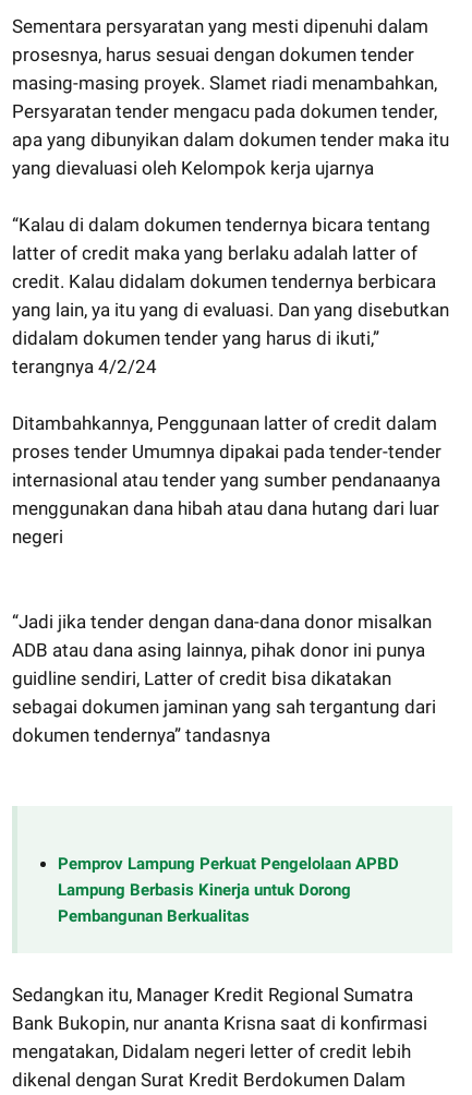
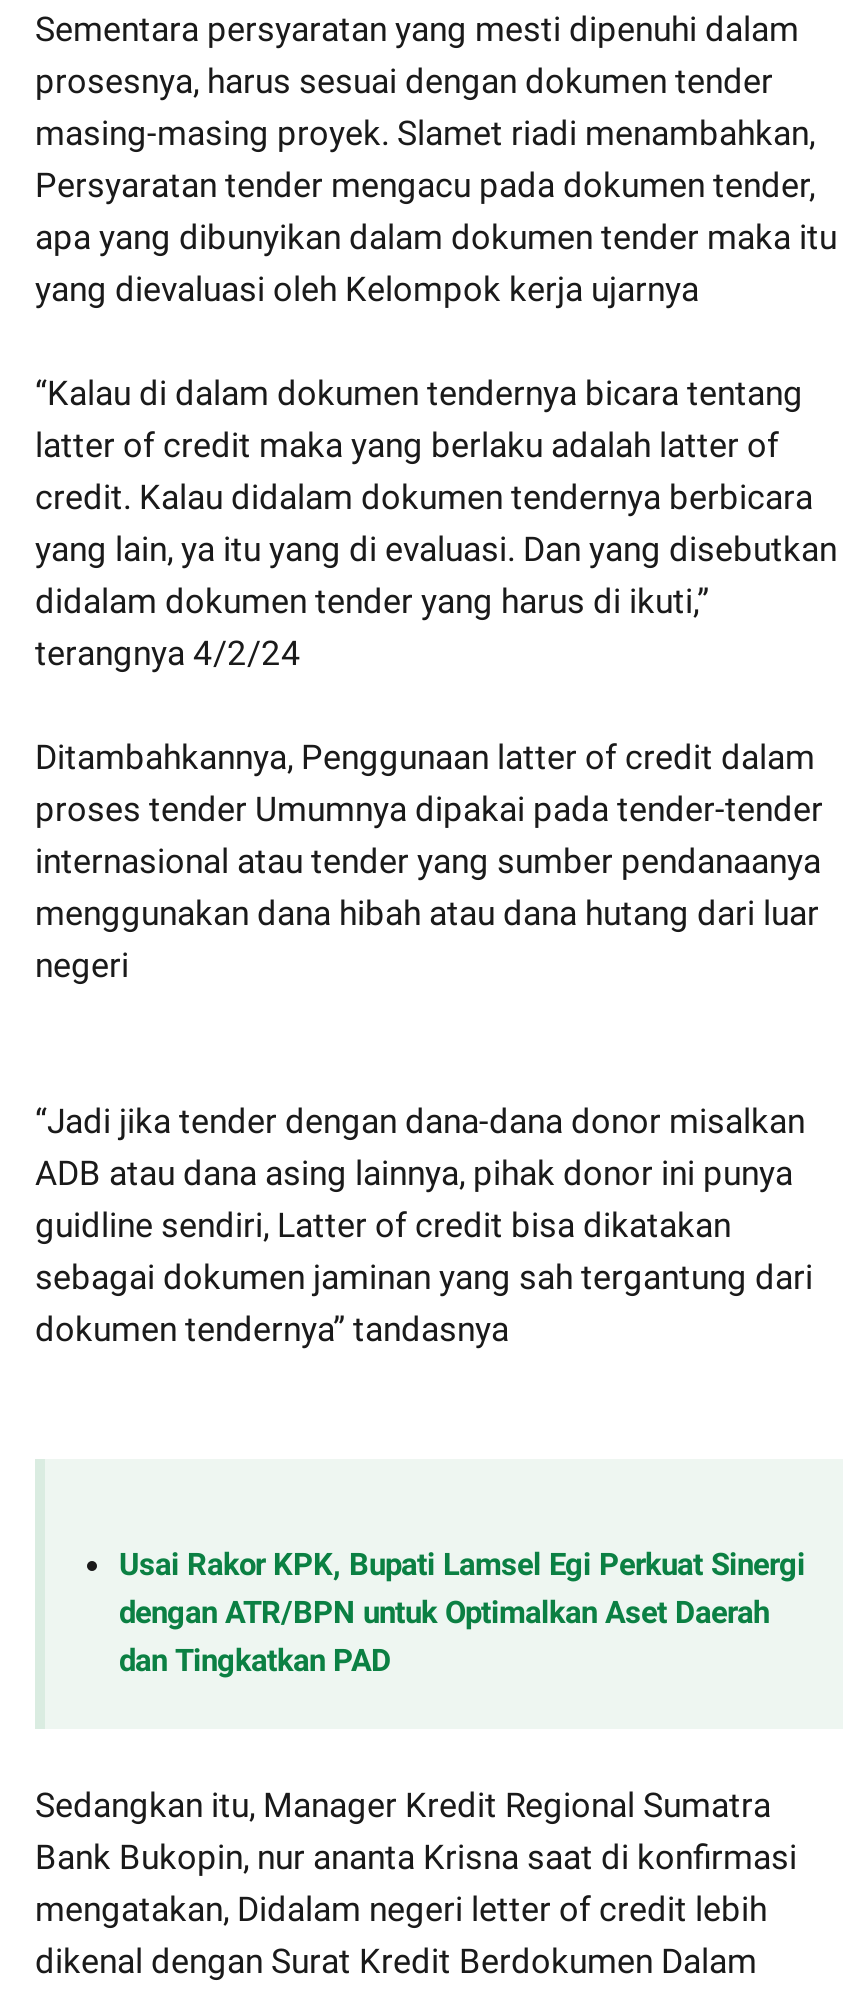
- Pemprov Lampung Perkuat Pengelolaan APBD
- Lampung Berbasis Kinerja untuk Dorong
- Pembangunan Berkualitas
+ Usai Rakor KPK, Bupati Lamsel Egi Perkuat Sinergi
+ dengan ATR/BPN untuk Optimalkan Aset Daerah
+ dan Tingkatkan PAD
